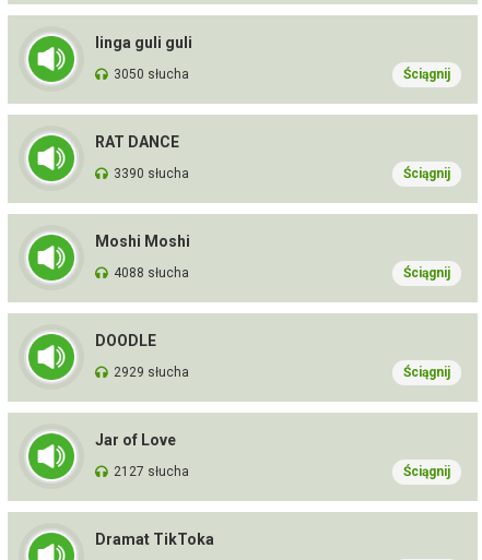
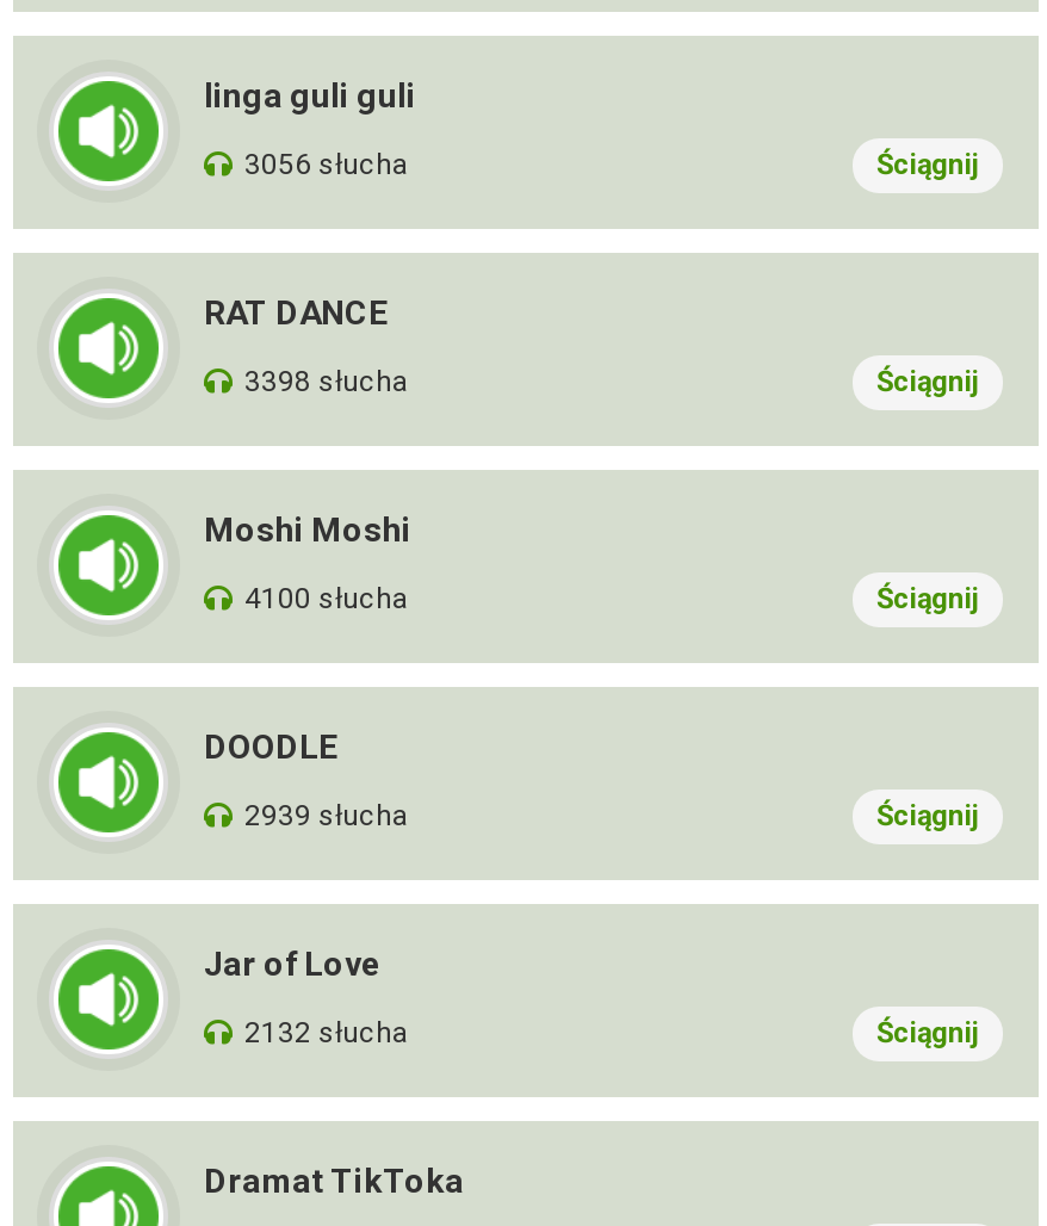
- 3050 słucha
+ 3056 słucha

- 3390 słucha
+ 3398 słucha

- 4088 słucha
+ 4100 słucha

- 2929 słucha
+ 2939 słucha

- 2127 słucha
+ 2132 słucha
